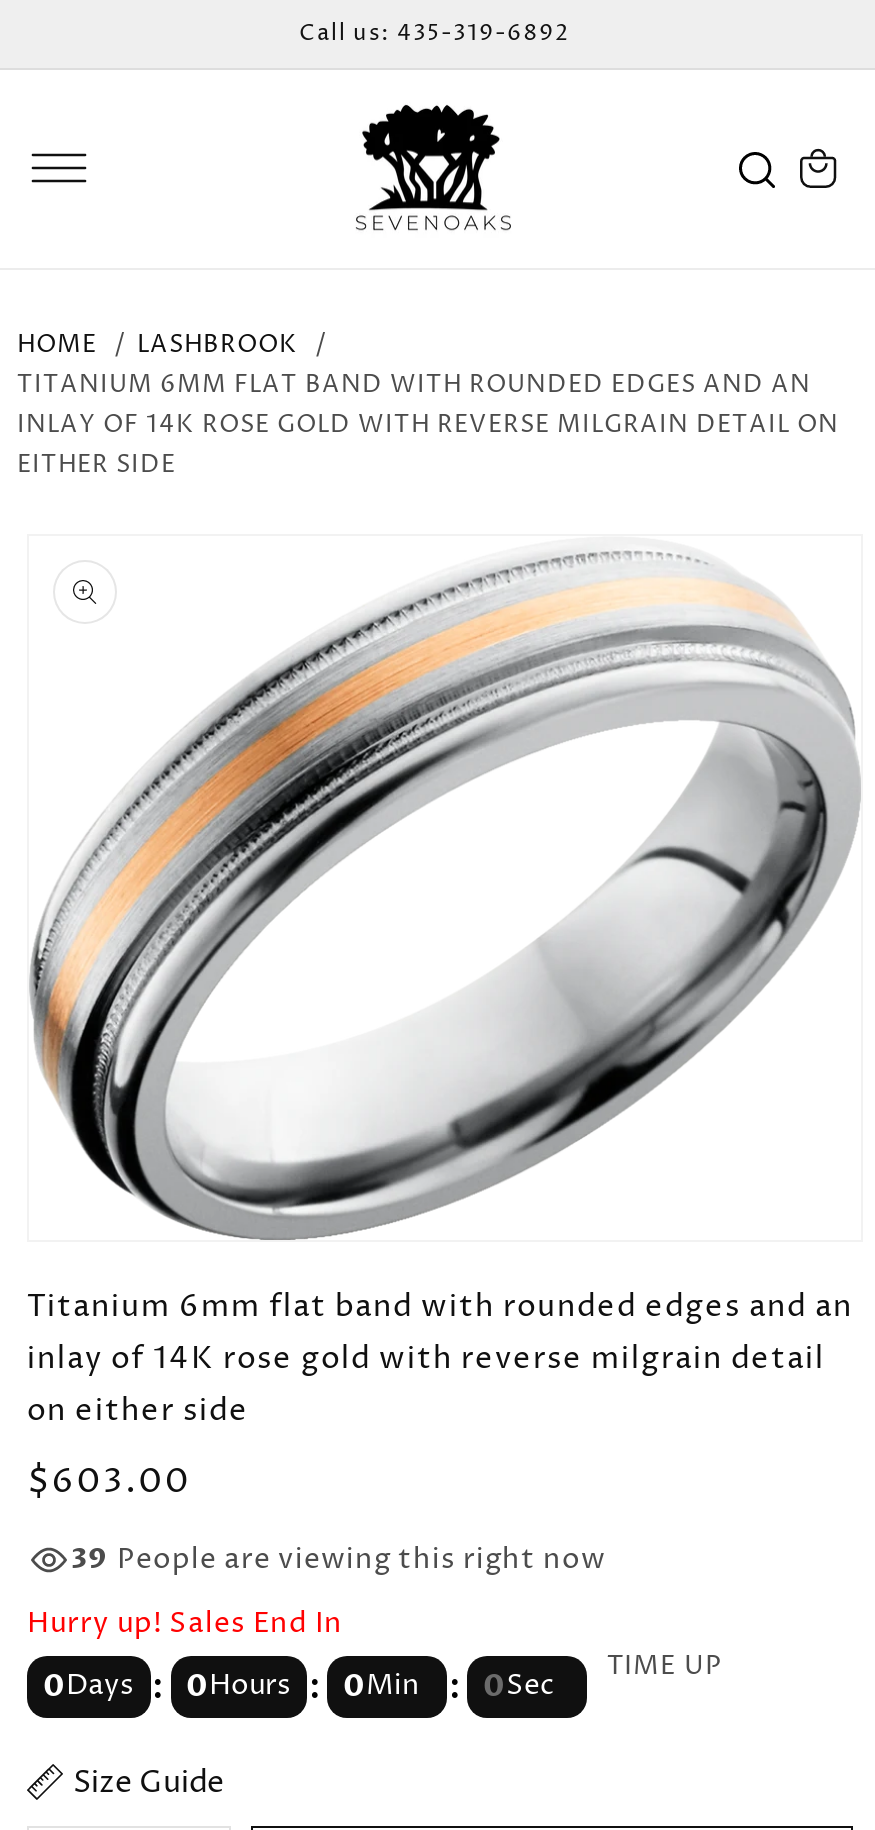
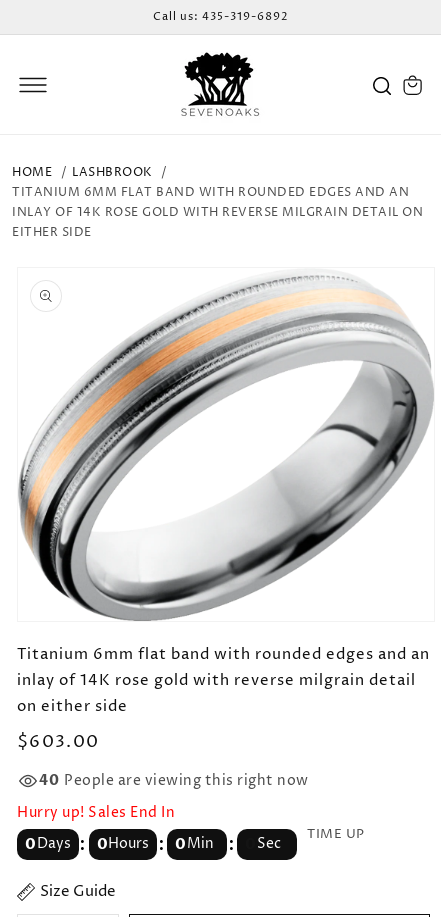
- 39 People are viewing this right now
+ 40 People are viewing this right now
